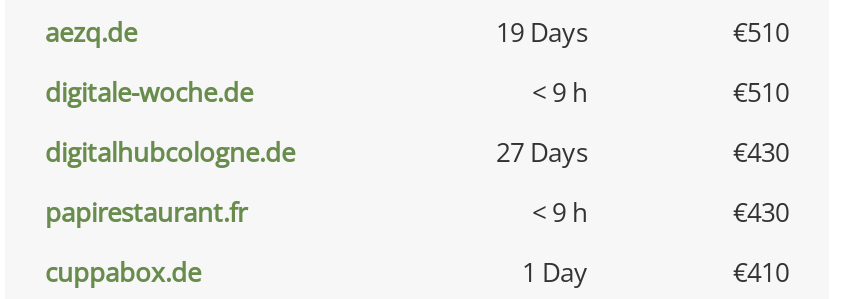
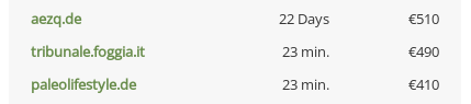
- 19 Days
+ 22 Days

- digitale-woche.de
- < 9 h
- €510
- digitalhubcologne.de
- 27 Days
- €430
- papirestaurant.fr
- < 9 h
- €430
- cuppabox.de
- 1 Day
+ tribunale.foggia.it
+ 23 min.
+ €490
+ paleolifestyle.de
+ 23 min.
